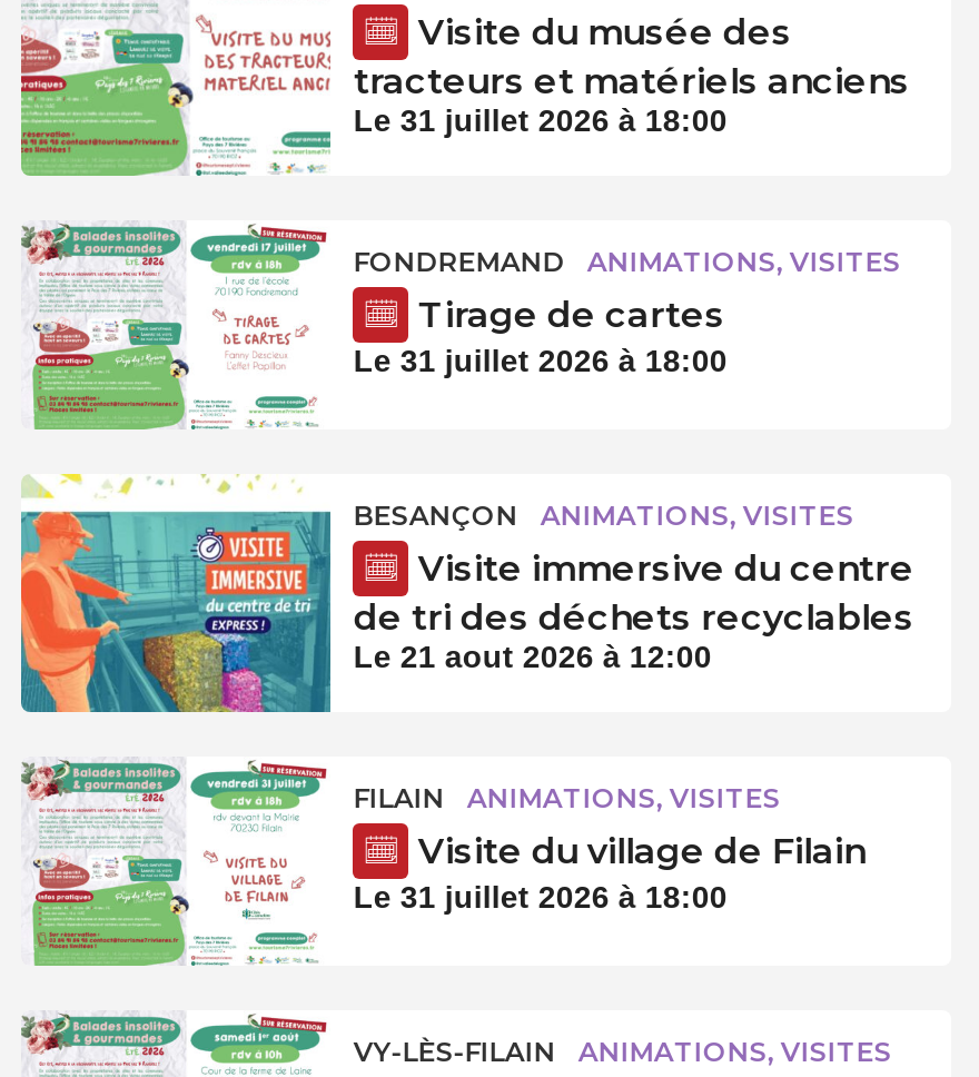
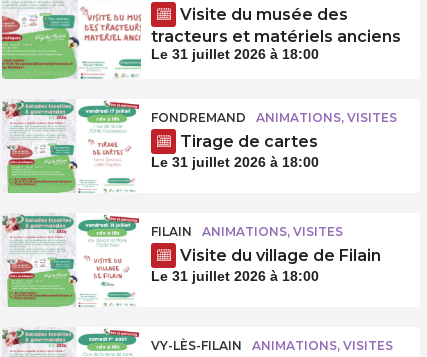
- [image]
- BESANÇON
- ANIMATIONS, VISITES
- Visite immersive du centre
- de tri des déchets recyclables
- Le 21 aout 2026 à 12:00
